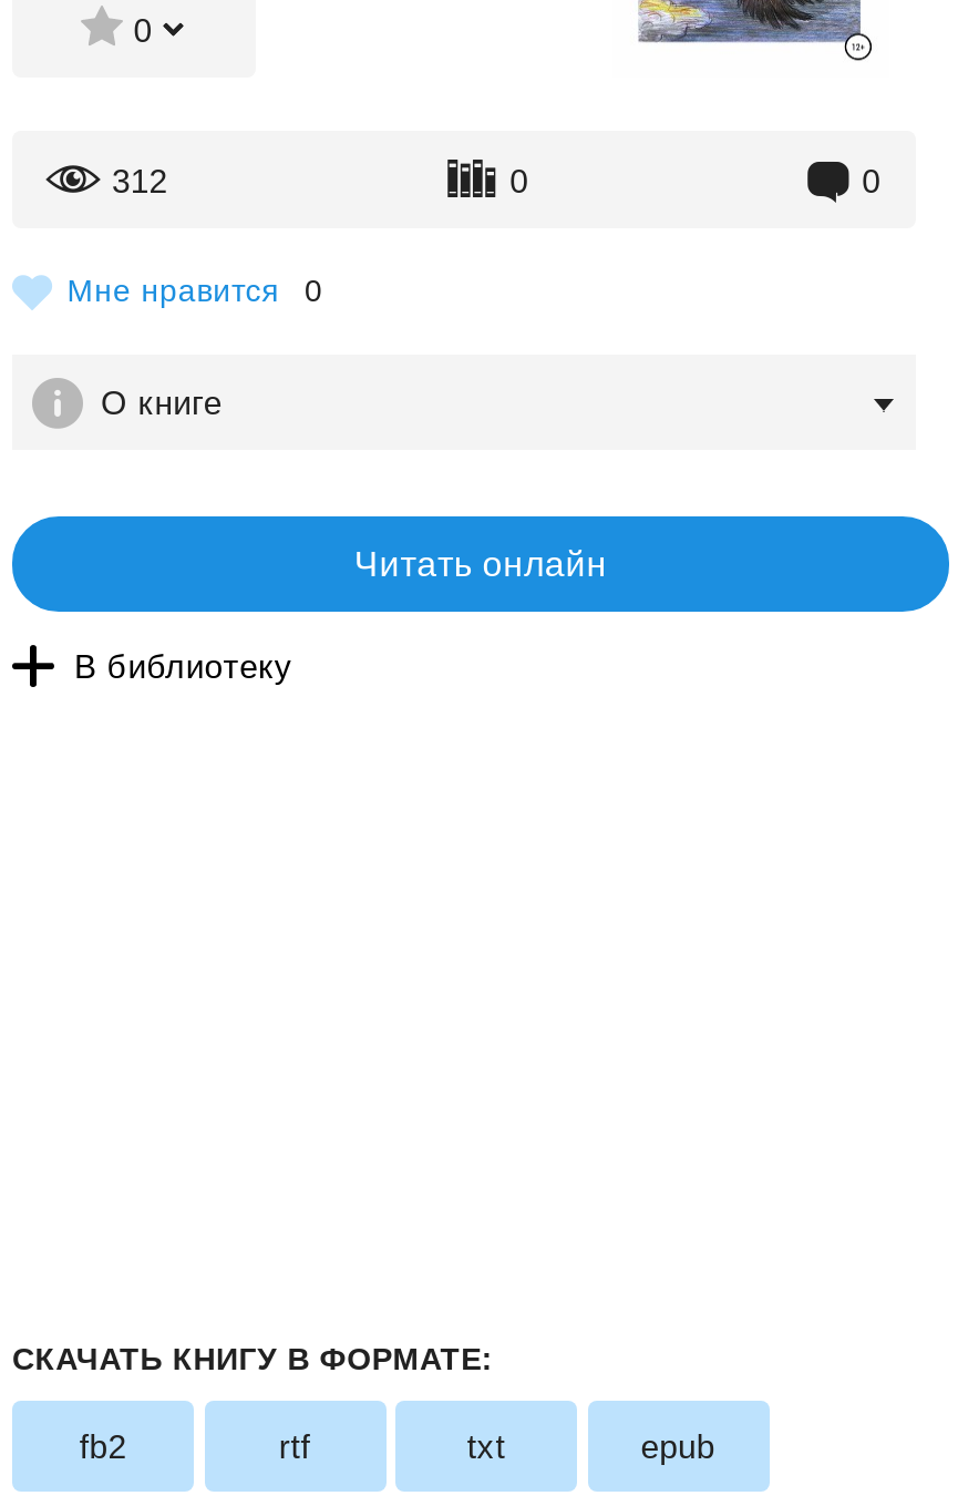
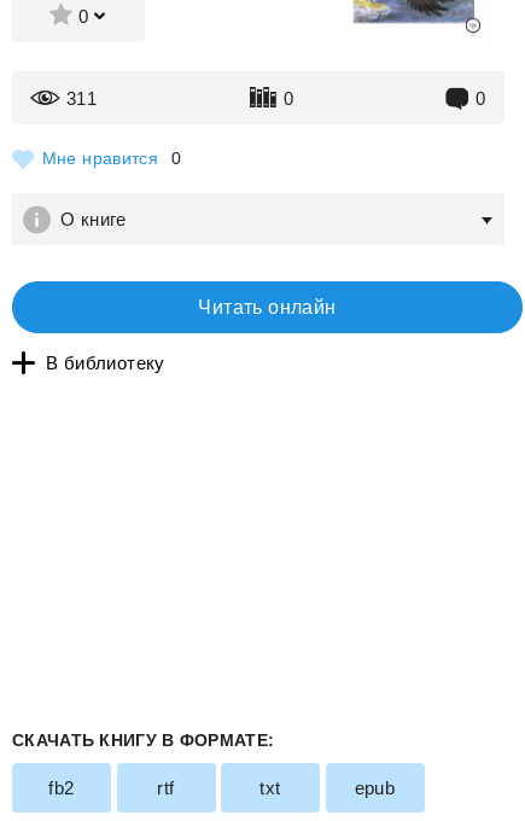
- 312
+ 311
